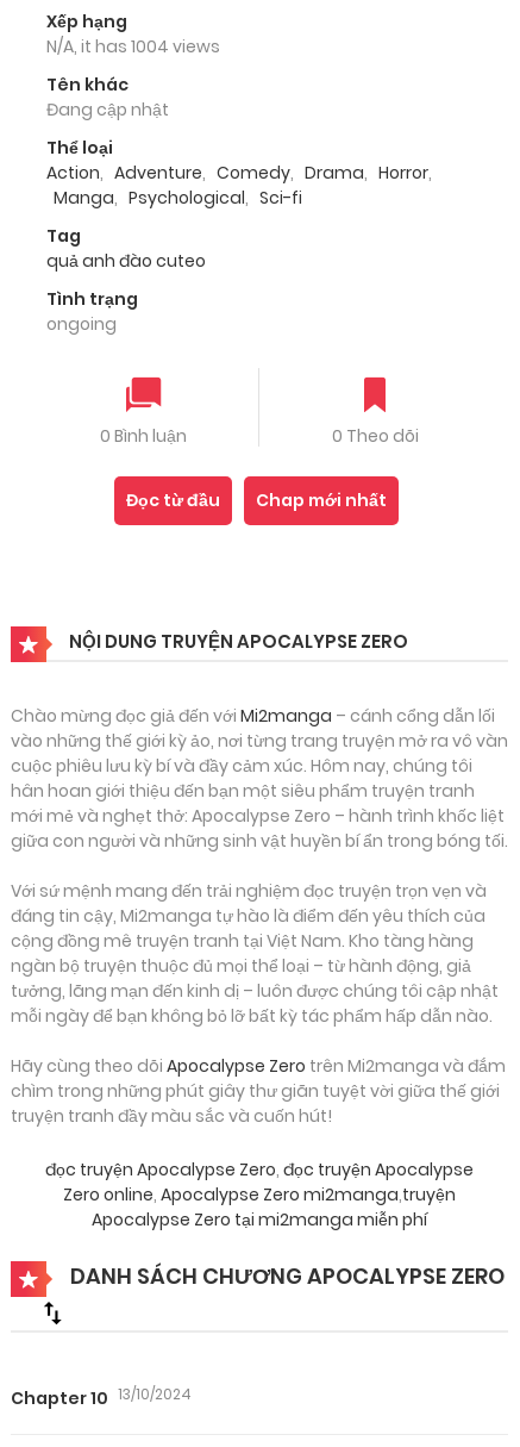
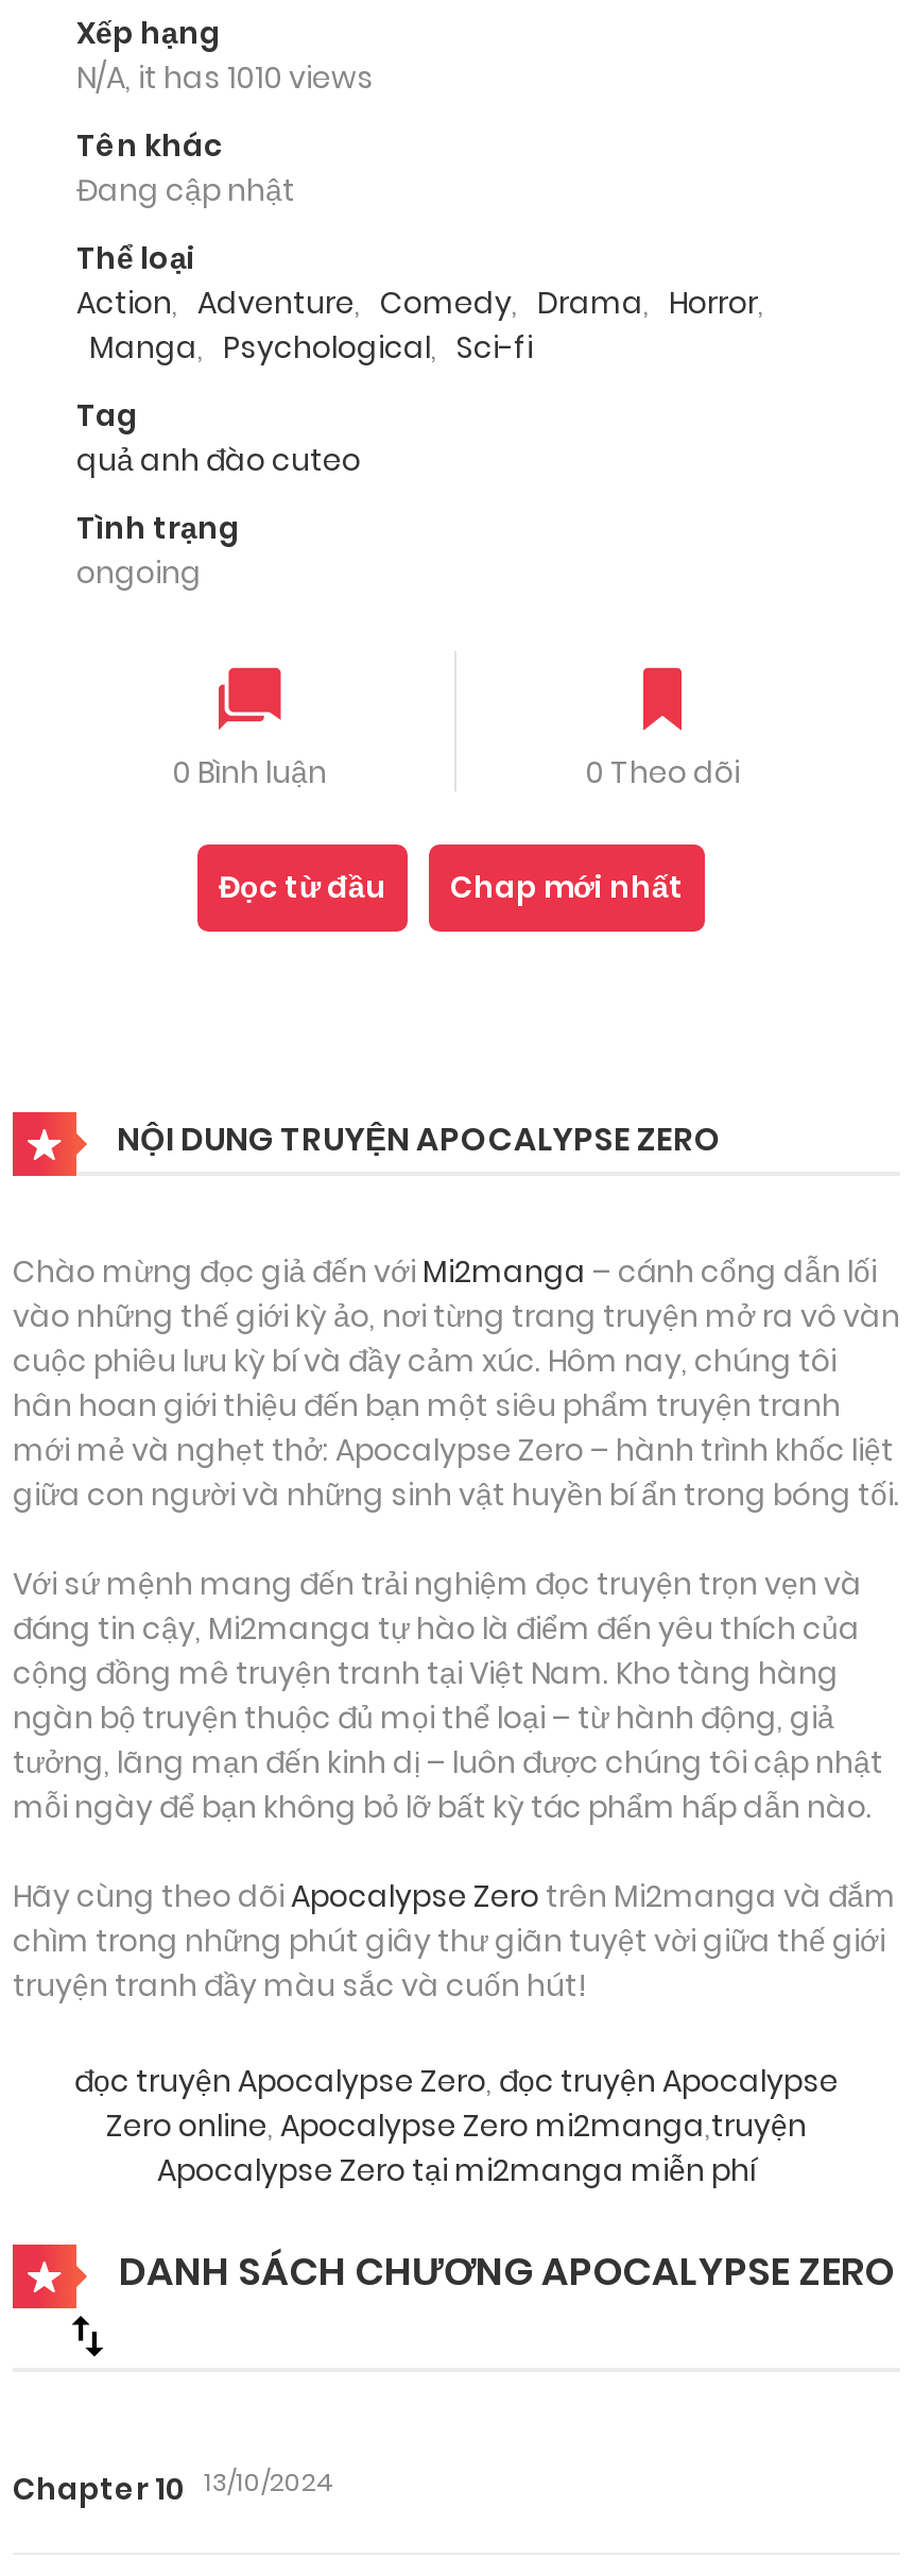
- N/A, it has 1004 views
+ N/A, it has 1010 views
